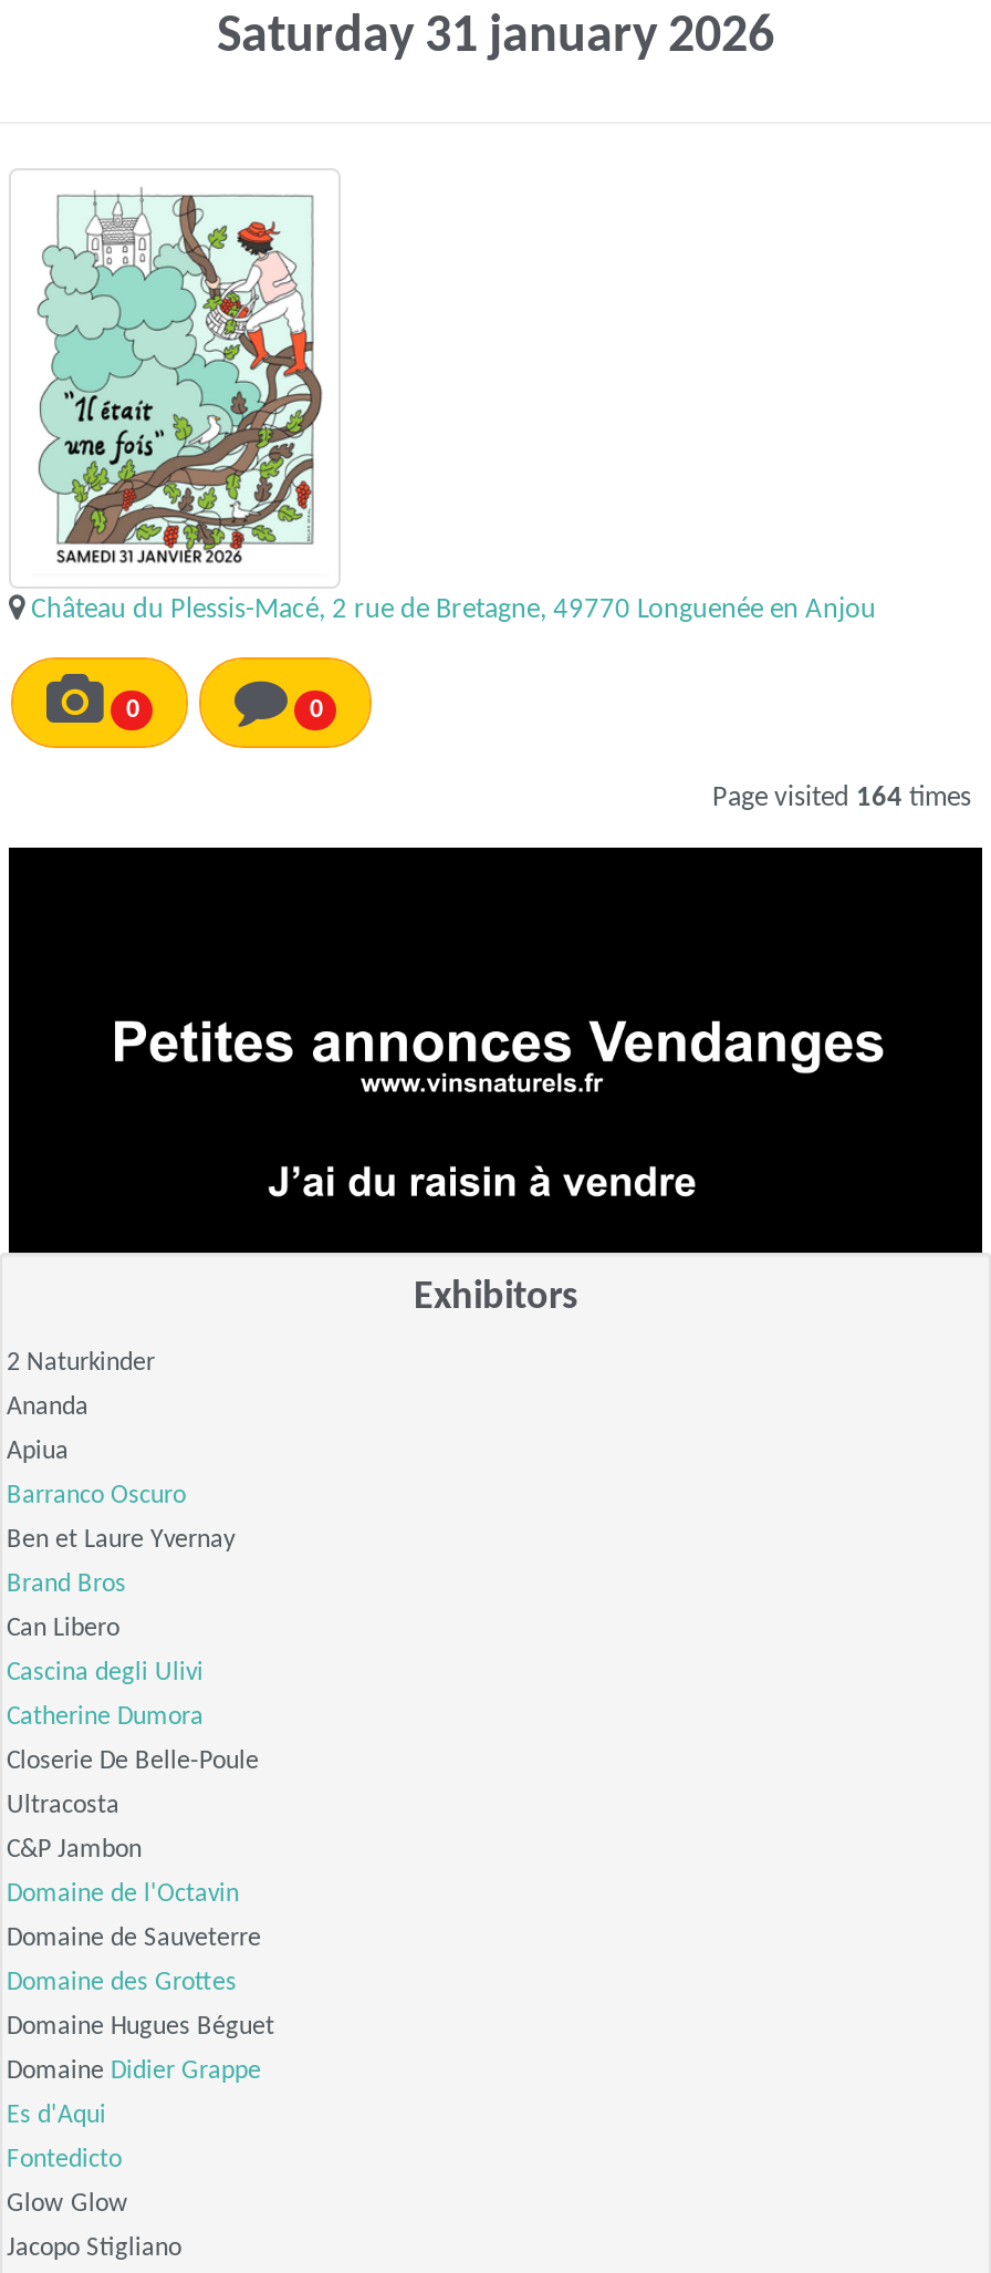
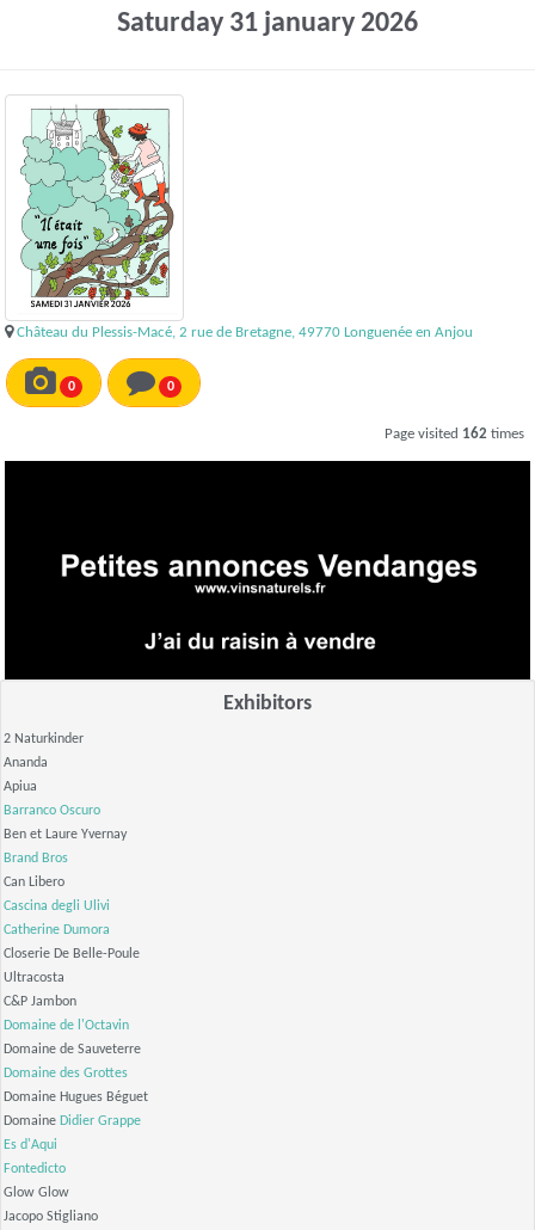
- Page visited 164 times
+ Page visited 162 times
